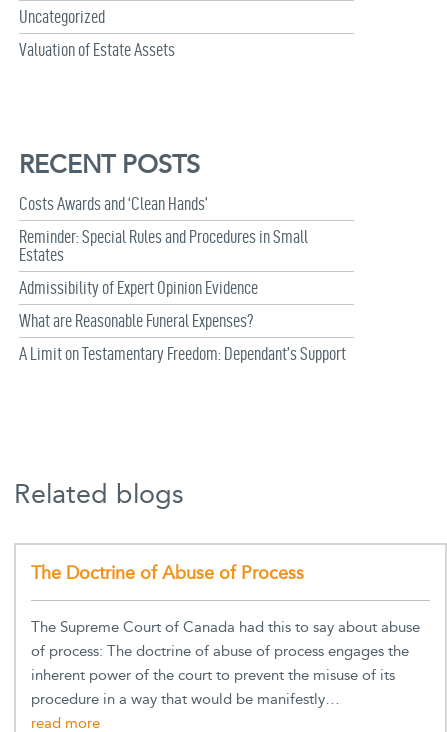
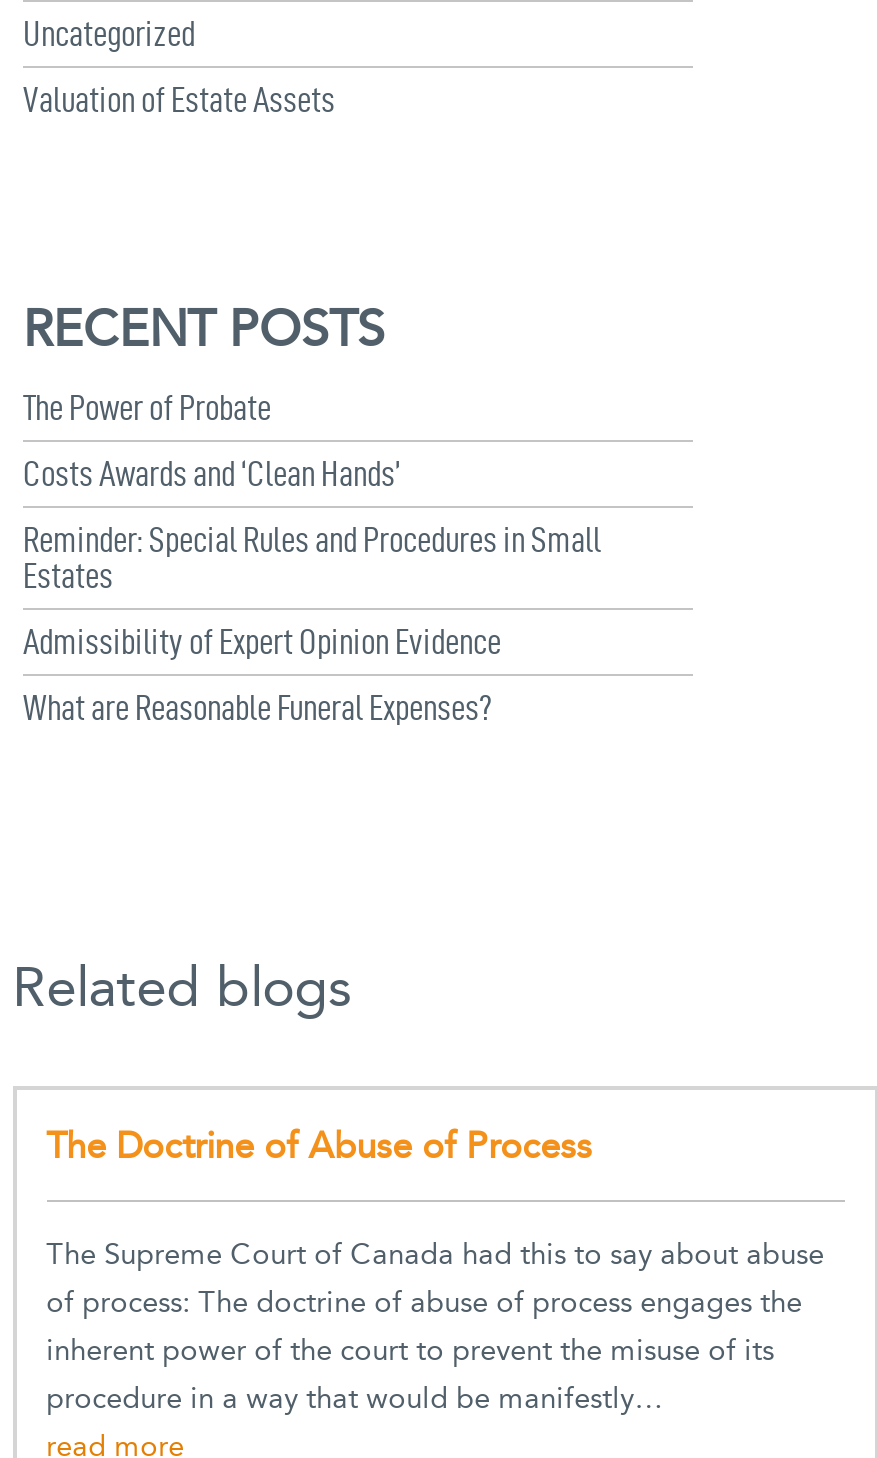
+ The Power of Probate

moved down: Costs Awards and ‘Clean Hands’ | Reminder: Special Rules and Procedures in Small | Estates | Admissibility of Expert Opinion Evidence | What are Reasonable Funeral Expenses?

- A Limit on Testamentary Freedom: Dependant’s Support
